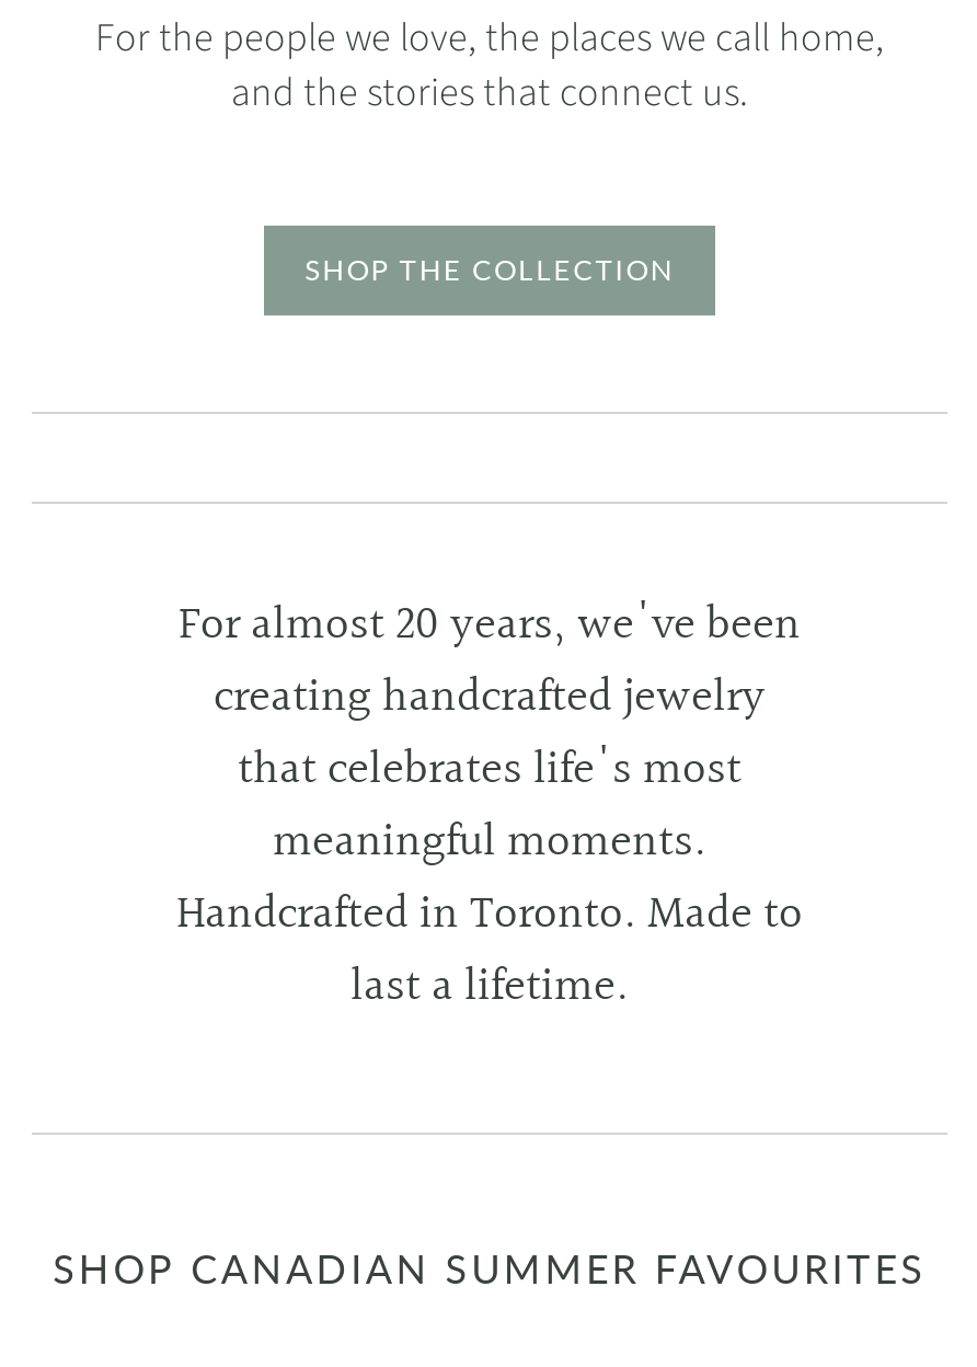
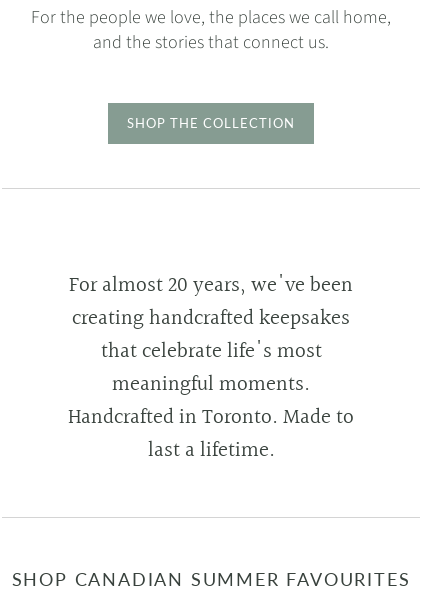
- creating handcrafted jewelry
+ creating handcrafted keepsakes

- that celebrates life's most
+ that celebrate life's most
